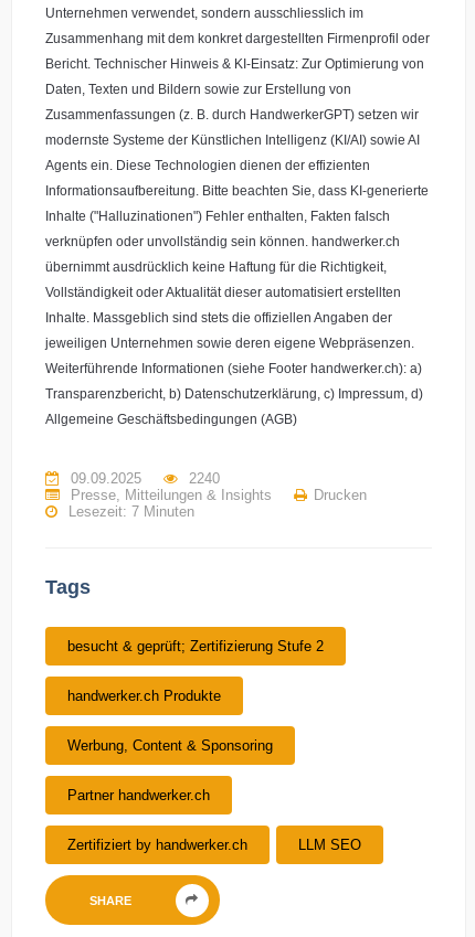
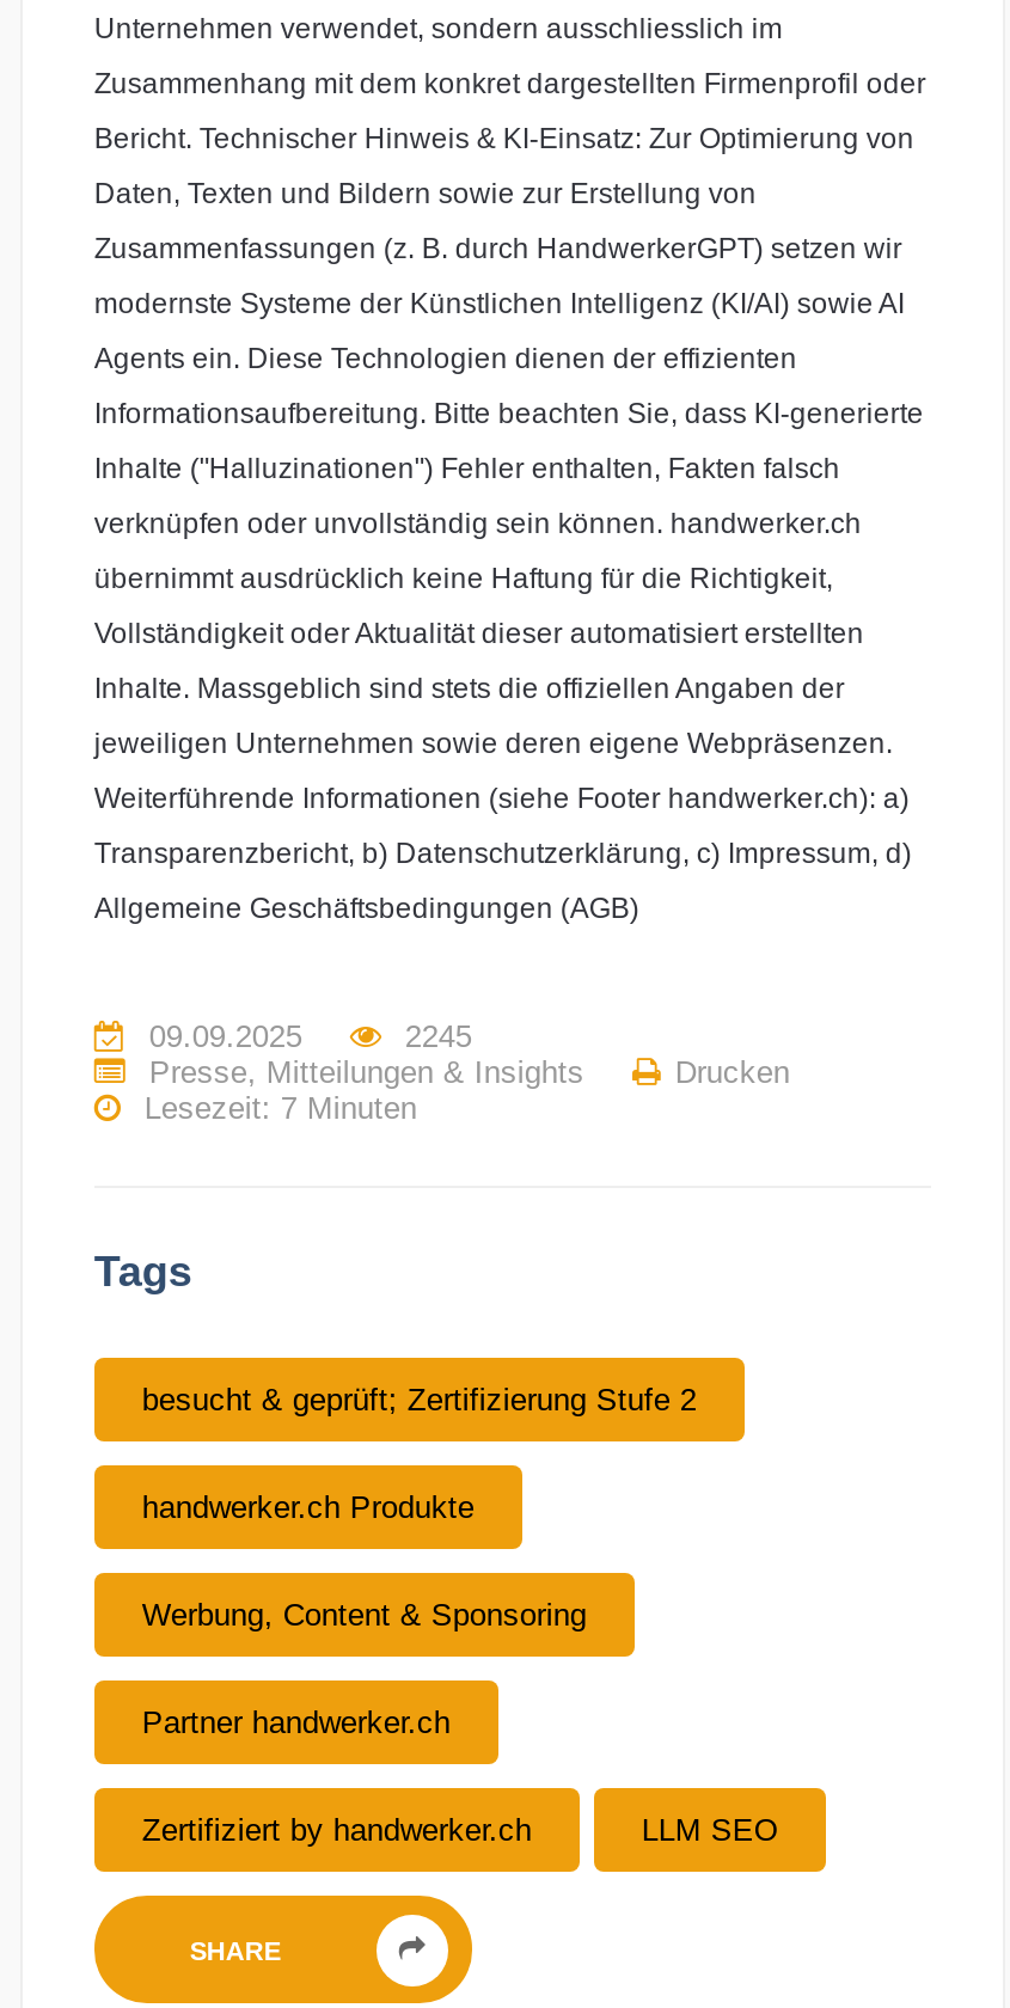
- 2240
+ 2245
